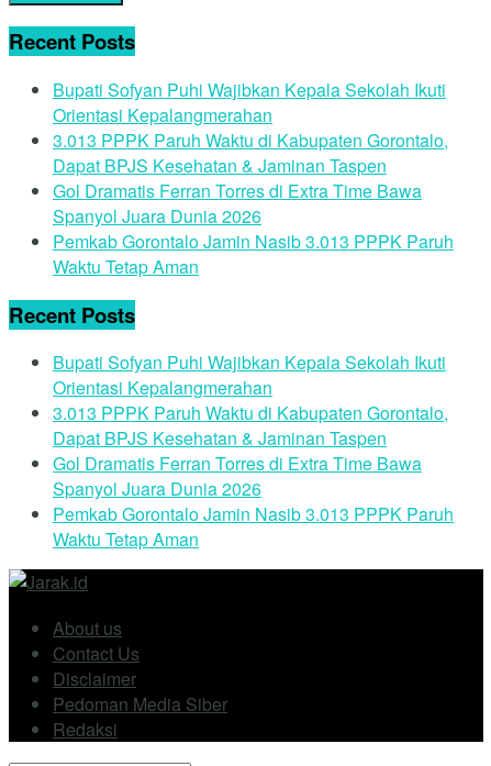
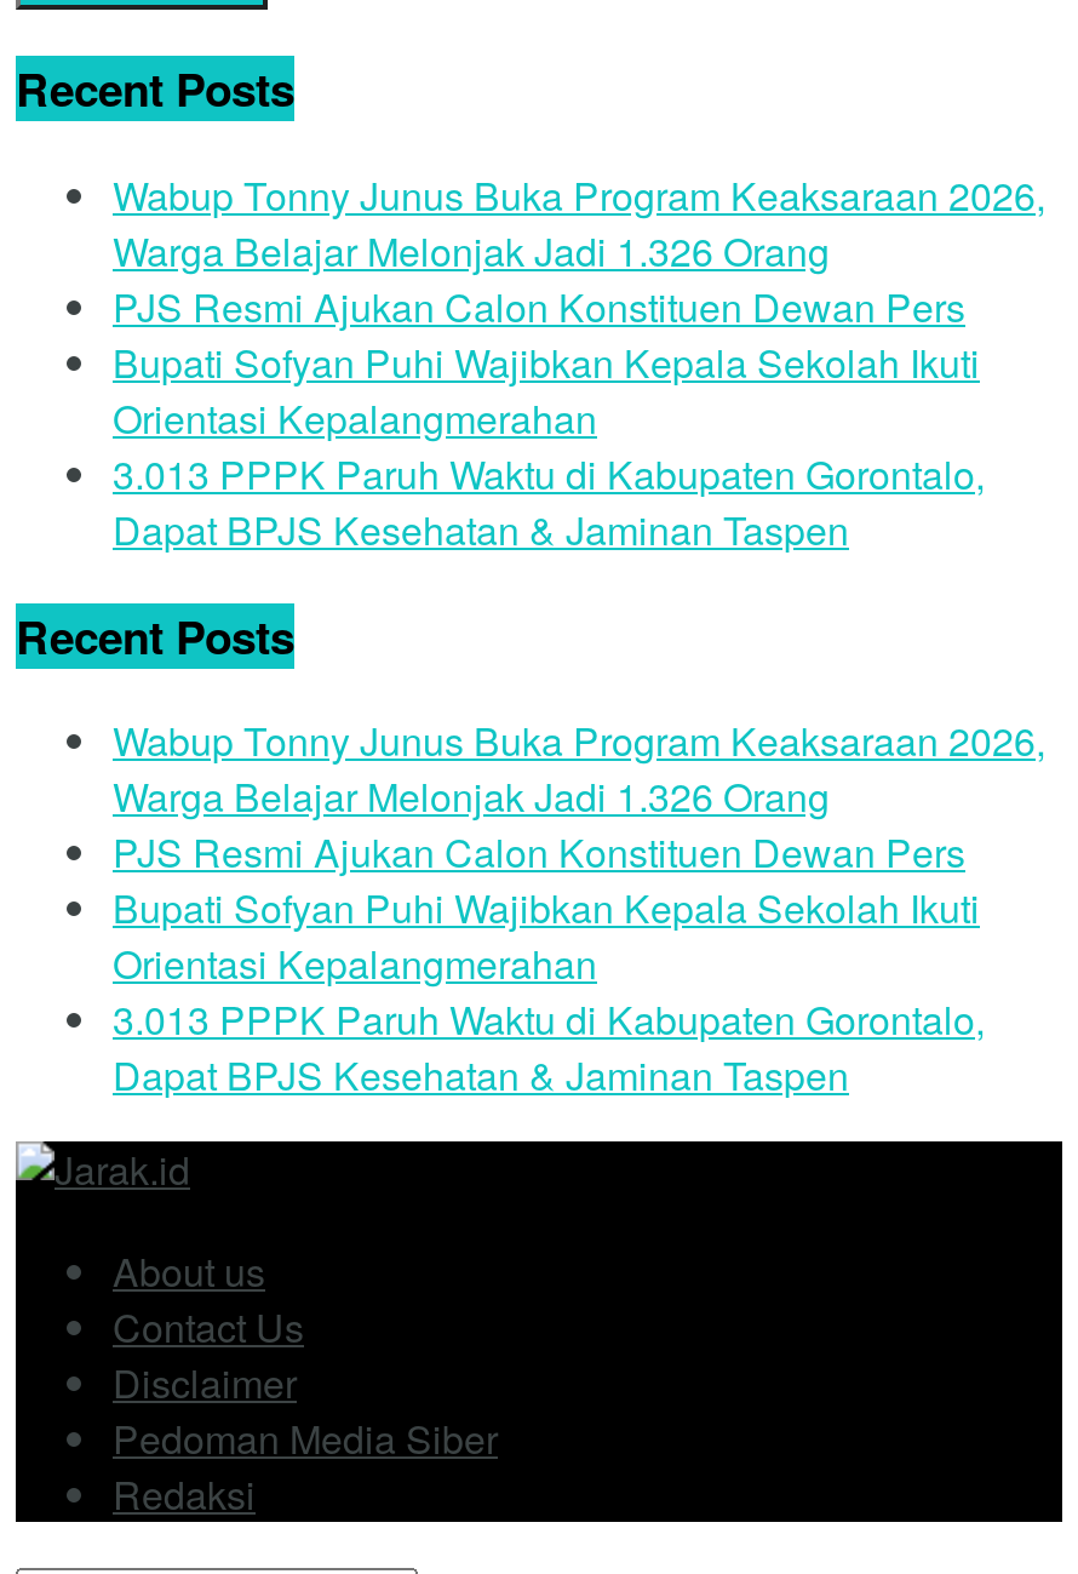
+ Wabup Tonny Junus Buka Program Keaksaraan 2026,
+ Warga Belajar Melonjak Jadi 1.326 Orang
+ PJS Resmi Ajukan Calon Konstituen Dewan Pers

moved down: Bupati Sofyan Puhi Wajibkan Kepala Sekolah Ikuti | Orientasi Kepalangmerahan | 3.013 PPPK Paruh Waktu di Kabupaten Gorontalo, | Dapat BPJS Kesehatan & Jaminan Taspen

- Gol Dramatis Ferran Torres di Extra Time Bawa
- Spanyol Juara Dunia 2026
- Pemkab Gorontalo Jamin Nasib 3.013 PPPK Paruh
- Waktu Tetap Aman

+ Wabup Tonny Junus Buka Program Keaksaraan 2026,
+ Warga Belajar Melonjak Jadi 1.326 Orang
+ PJS Resmi Ajukan Calon Konstituen Dewan Pers

moved down: Bupati Sofyan Puhi Wajibkan Kepala Sekolah Ikuti | Orientasi Kepalangmerahan | 3.013 PPPK Paruh Waktu di Kabupaten Gorontalo, | Dapat BPJS Kesehatan & Jaminan Taspen

- Gol Dramatis Ferran Torres di Extra Time Bawa
- Spanyol Juara Dunia 2026
- Pemkab Gorontalo Jamin Nasib 3.013 PPPK Paruh
- Waktu Tetap Aman
